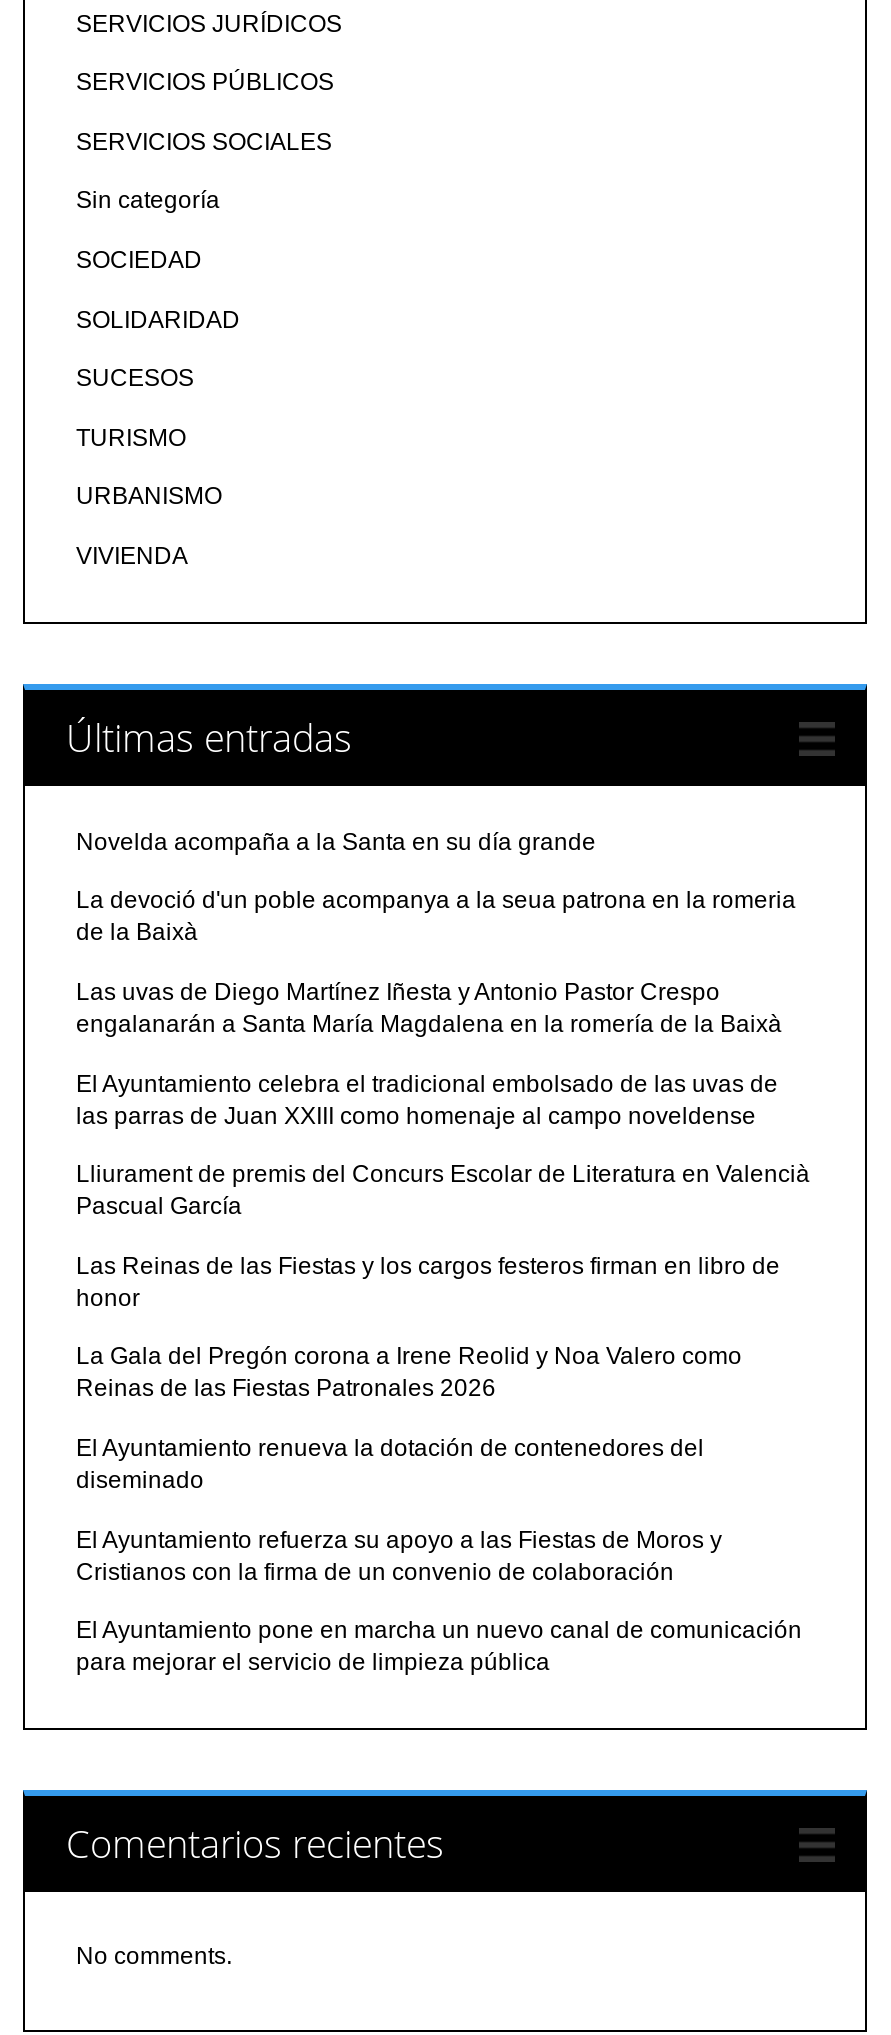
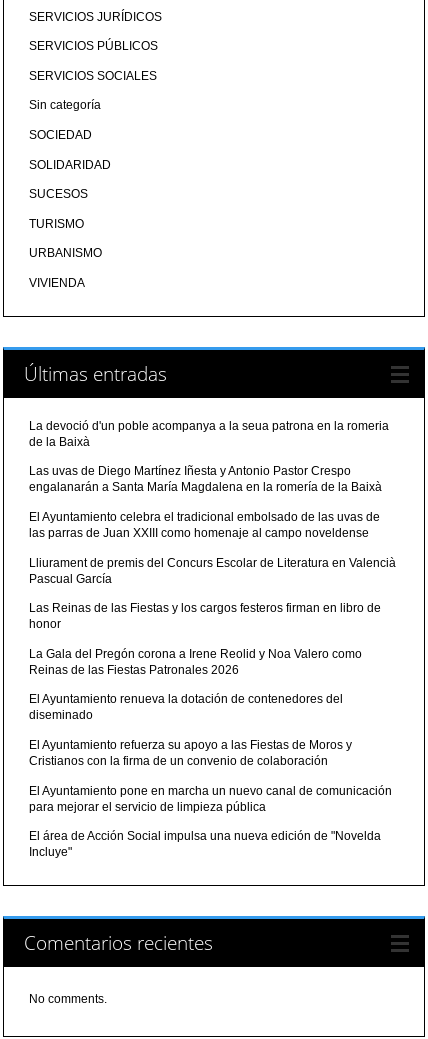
- Novelda acompaña a la Santa en su día grande

moved up: La devoció d'un poble acompanya a la seua patrona en la romeria | de la Baixà | Las uvas de Diego Martínez Iñesta y Antonio Pastor Crespo | ... | El Ayuntamiento pone en marcha un nuevo canal de comunicación | para mejorar el servicio de limpieza pública

+ El área de Acción Social impulsa una nueva edición de "Novelda
+ Incluye"
